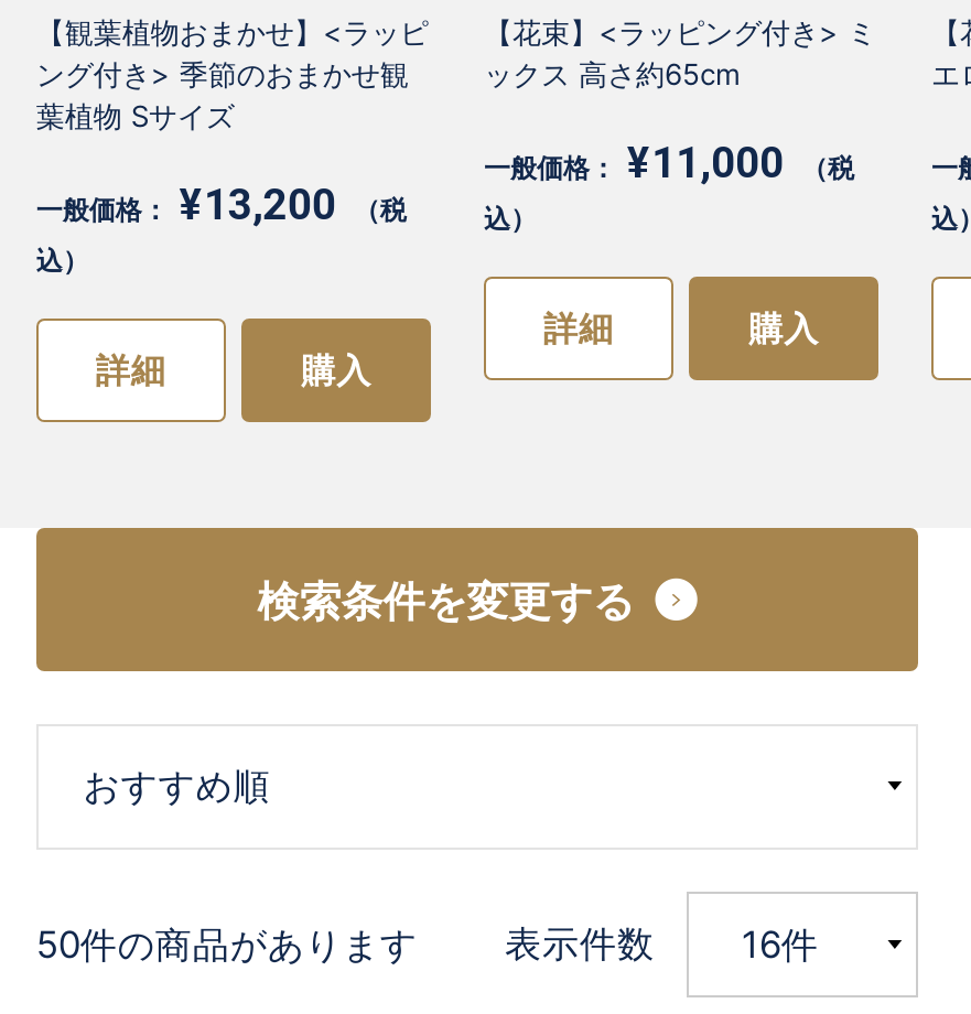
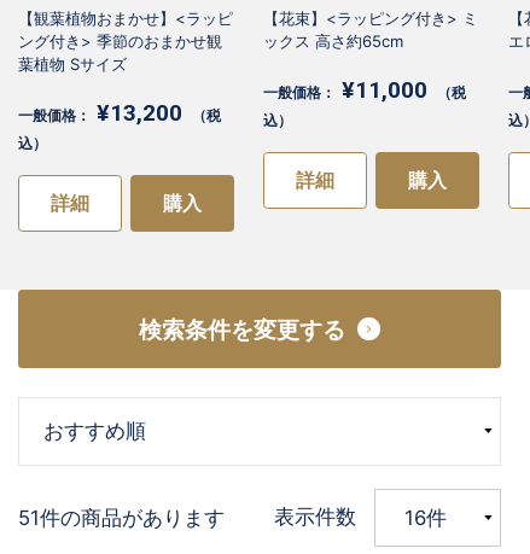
- 50件の商品があります
+ 51件の商品があります
